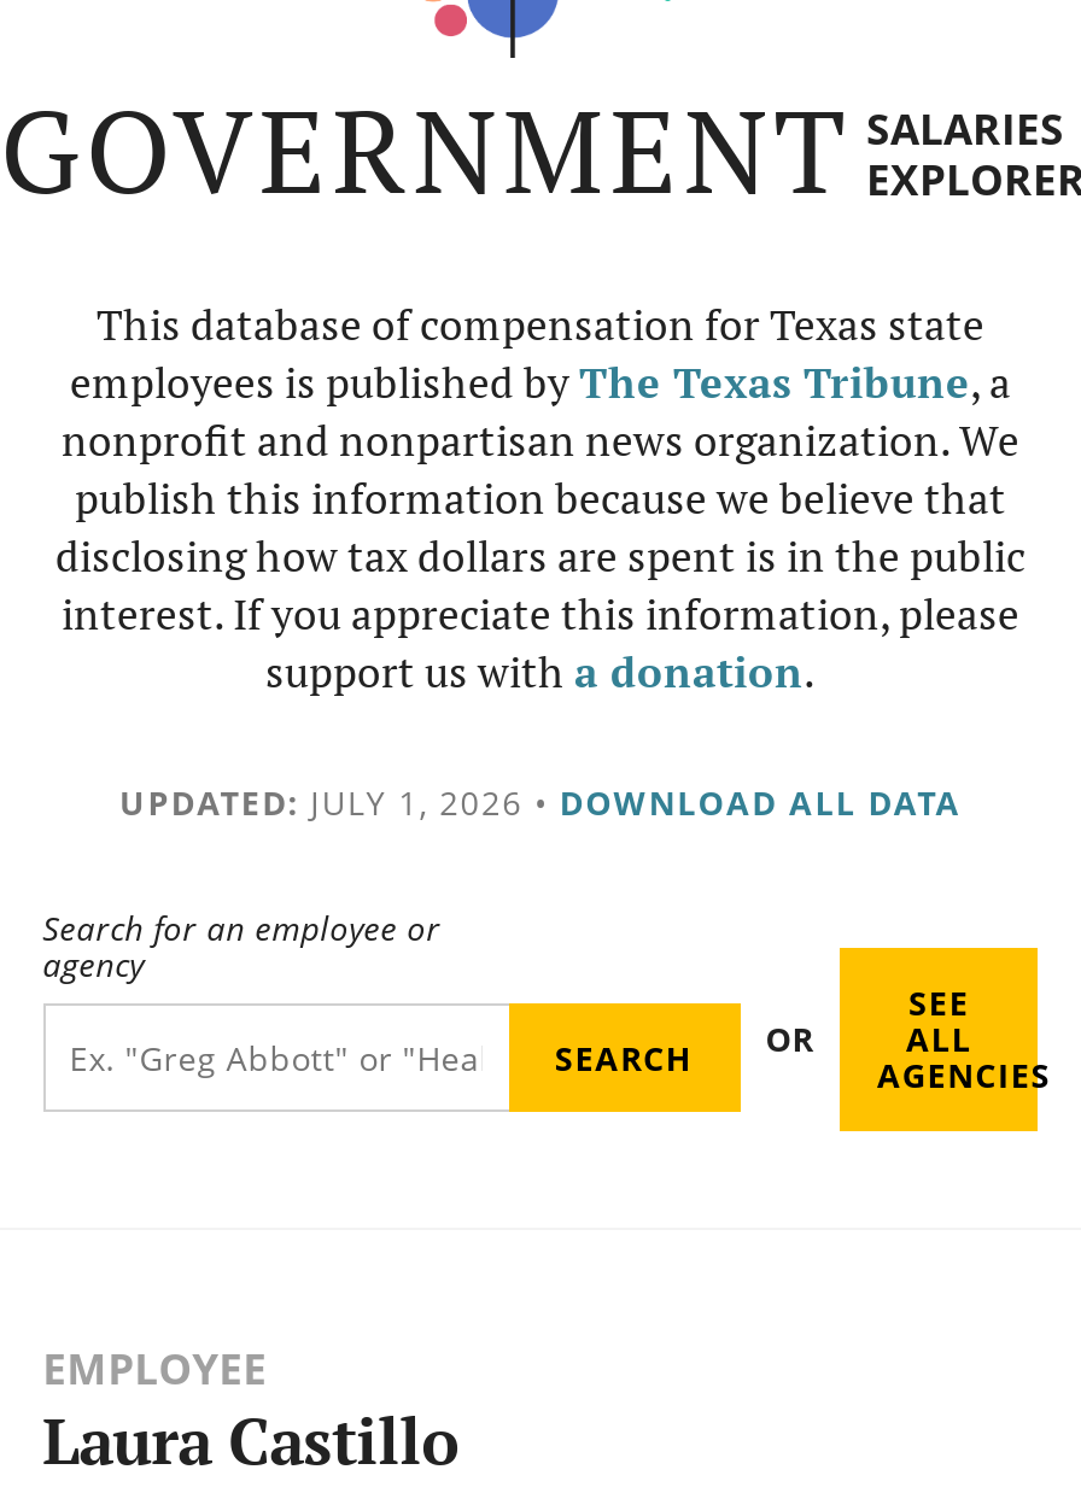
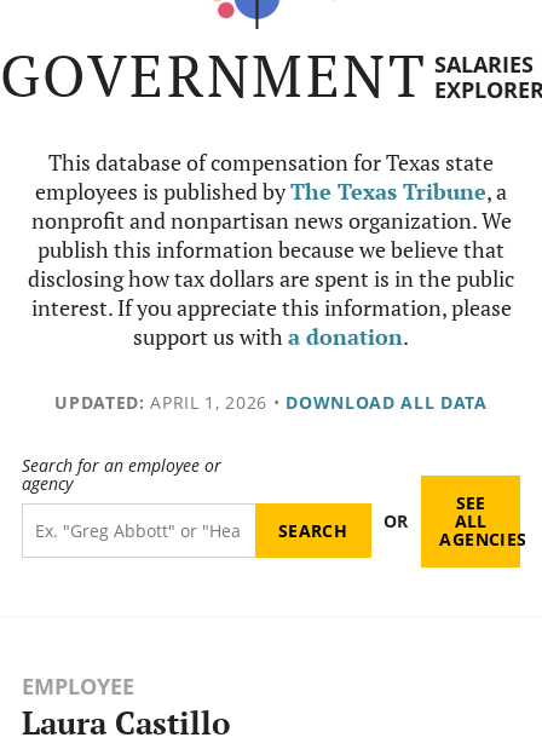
- UPDATED: JULY 1, 2026 • DOWNLOAD ALL DATA
+ UPDATED: APRIL 1, 2026 • DOWNLOAD ALL DATA
